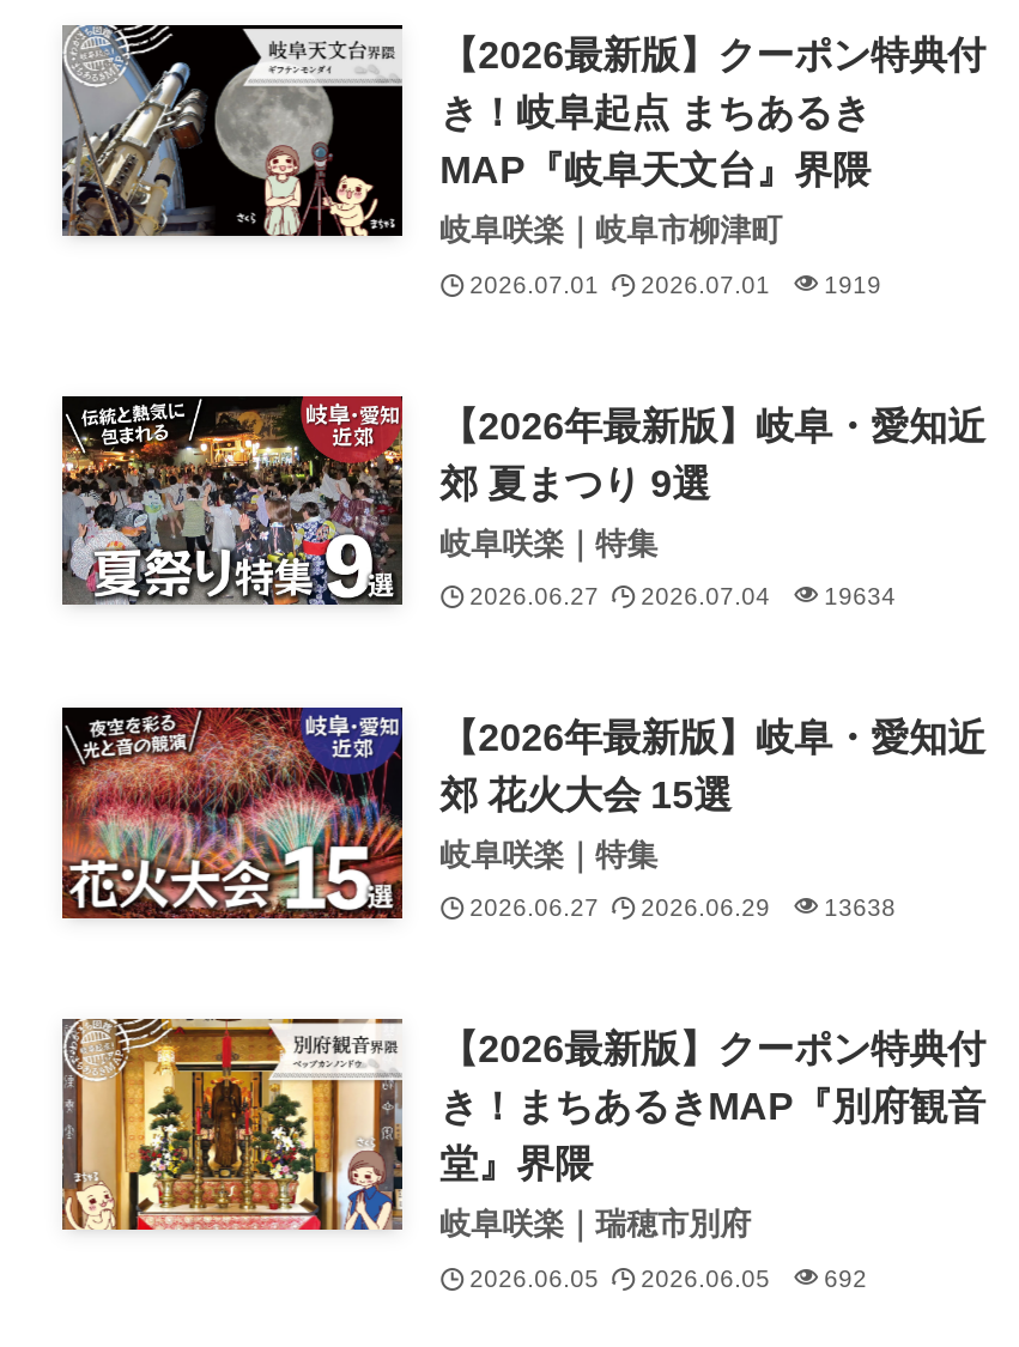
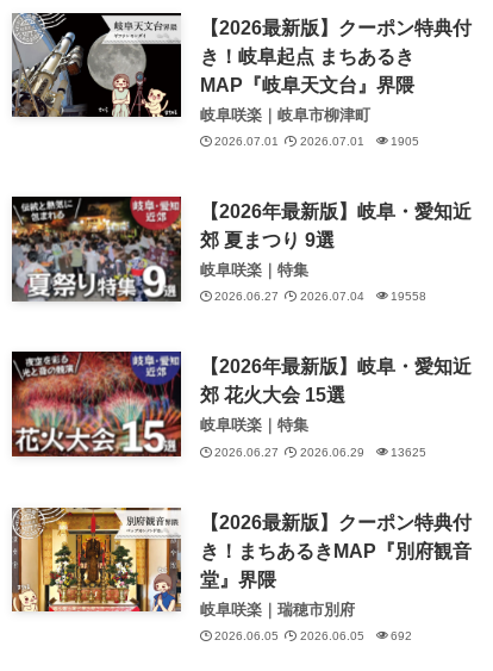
- 1919
+ 1905

- 19634
+ 19558

- 13638
+ 13625
